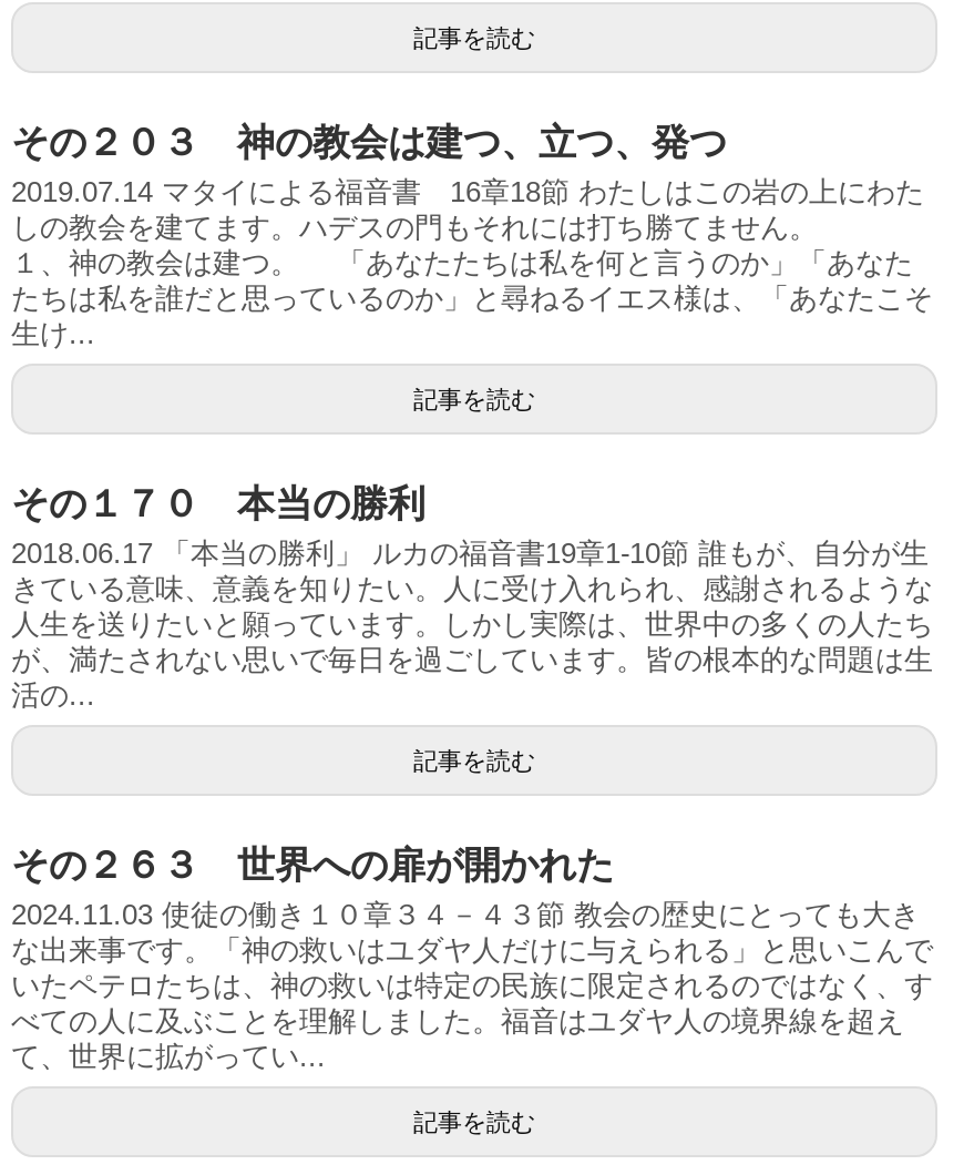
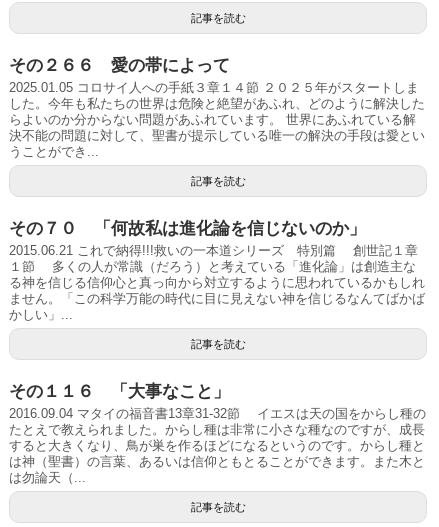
- その２０３ 神の教会は建つ、立つ、発つ
- 2019.07.14 マタイによる福音書 16章18節 わたしはこの岩の上にわた
- しの教会を建てます。ハデスの門もそれには打ち勝てません。
- １、神の教会は建つ。 「あなたたちは私を何と言うのか」「あなた
- たちは私を誰だと思っているのか」と尋ねるイエス様は、「あなたこそ
- 生け...
+ その２６６ 愛の帯によって
+ 2025.01.05 コロサイ人への手紙３章１４節 ２０２５年がスタートしま
+ した。今年も私たちの世界は危険と絶望があふれ、どのように解決した
+ らよいのか分からない問題があふれています。 世界にあふれている解
+ 決不能の問題に対して、聖書が提示している唯一の解決の手段は愛とい
+ うことができ...

- その１７０ 本当の勝利
- 2018.06.17 「本当の勝利」 ルカの福音書19章1-10節 誰もが、自分が生
- きている意味、意義を知りたい。人に受け入れられ、感謝されるような
- 人生を送りたいと願っています。しかし実際は、世界中の多くの人たち
- が、満たされない思いで毎日を過ごしています。皆の根本的な問題は生
- 活の...
+ その７０ 「何故私は進化論を信じないのか」
+ 2015.06.21 これで納得!!!救いの一本道シリーズ 特別篇 創世記１章
+ １節 多くの人が常識（だろう）と考えている「進化論」は創造主な
+ る神を信じる信仰心と真っ向から対立するように思われているかもしれ
+ ません。「この科学万能の時代に目に見えない神を信じるなんてばかば
+ かしい」...

- その２６３ 世界への扉が開かれた
- 2024.11.03 使徒の働き１０章３４－４３節 教会の歴史にとっても大き
- な出来事です。「神の救いはユダヤ人だけに与えられる」と思いこんで
- いたペテロたちは、神の救いは特定の民族に限定されるのではなく、す
- べての人に及ぶことを理解しました。福音はユダヤ人の境界線を超え
- て、世界に拡がってい...
+ その１１６ 「大事なこと」
+ 2016.09.04 マタイの福音書13章31-32節 イエスは天の国をからし種の
+ たとえで教えられました。からし種は非常に小さな種なのですが、成長
+ すると大きくなり、鳥が巣を作るほどになるというのです。からし種と
+ は神（聖書）の言葉、あるいは信仰ともとることができます。また木と
+ は勿論天（...
